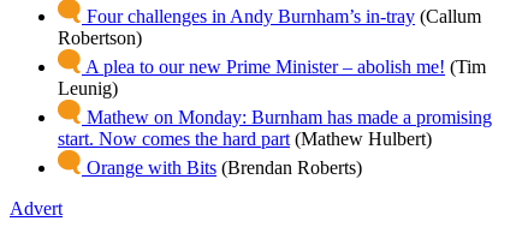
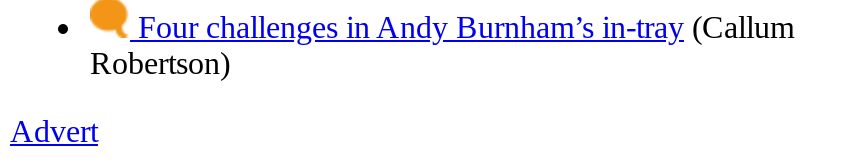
- A plea to our new Prime Minister – abolish me! (Tim
- Leunig)
- Mathew on Monday: Burnham has made a promising
- start. Now comes the hard part (Mathew Hulbert)
- Orange with Bits (Brendan Roberts)
